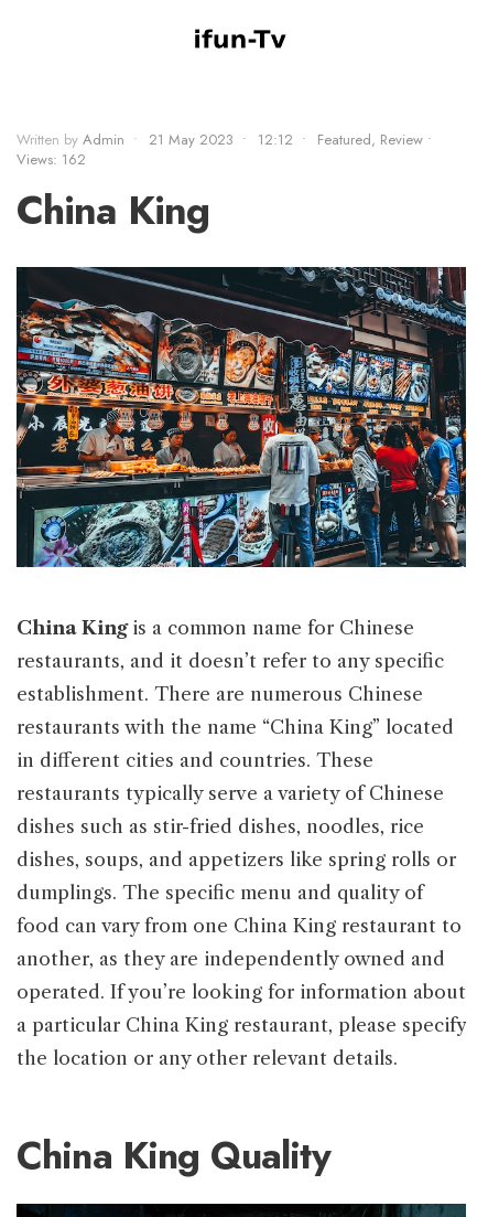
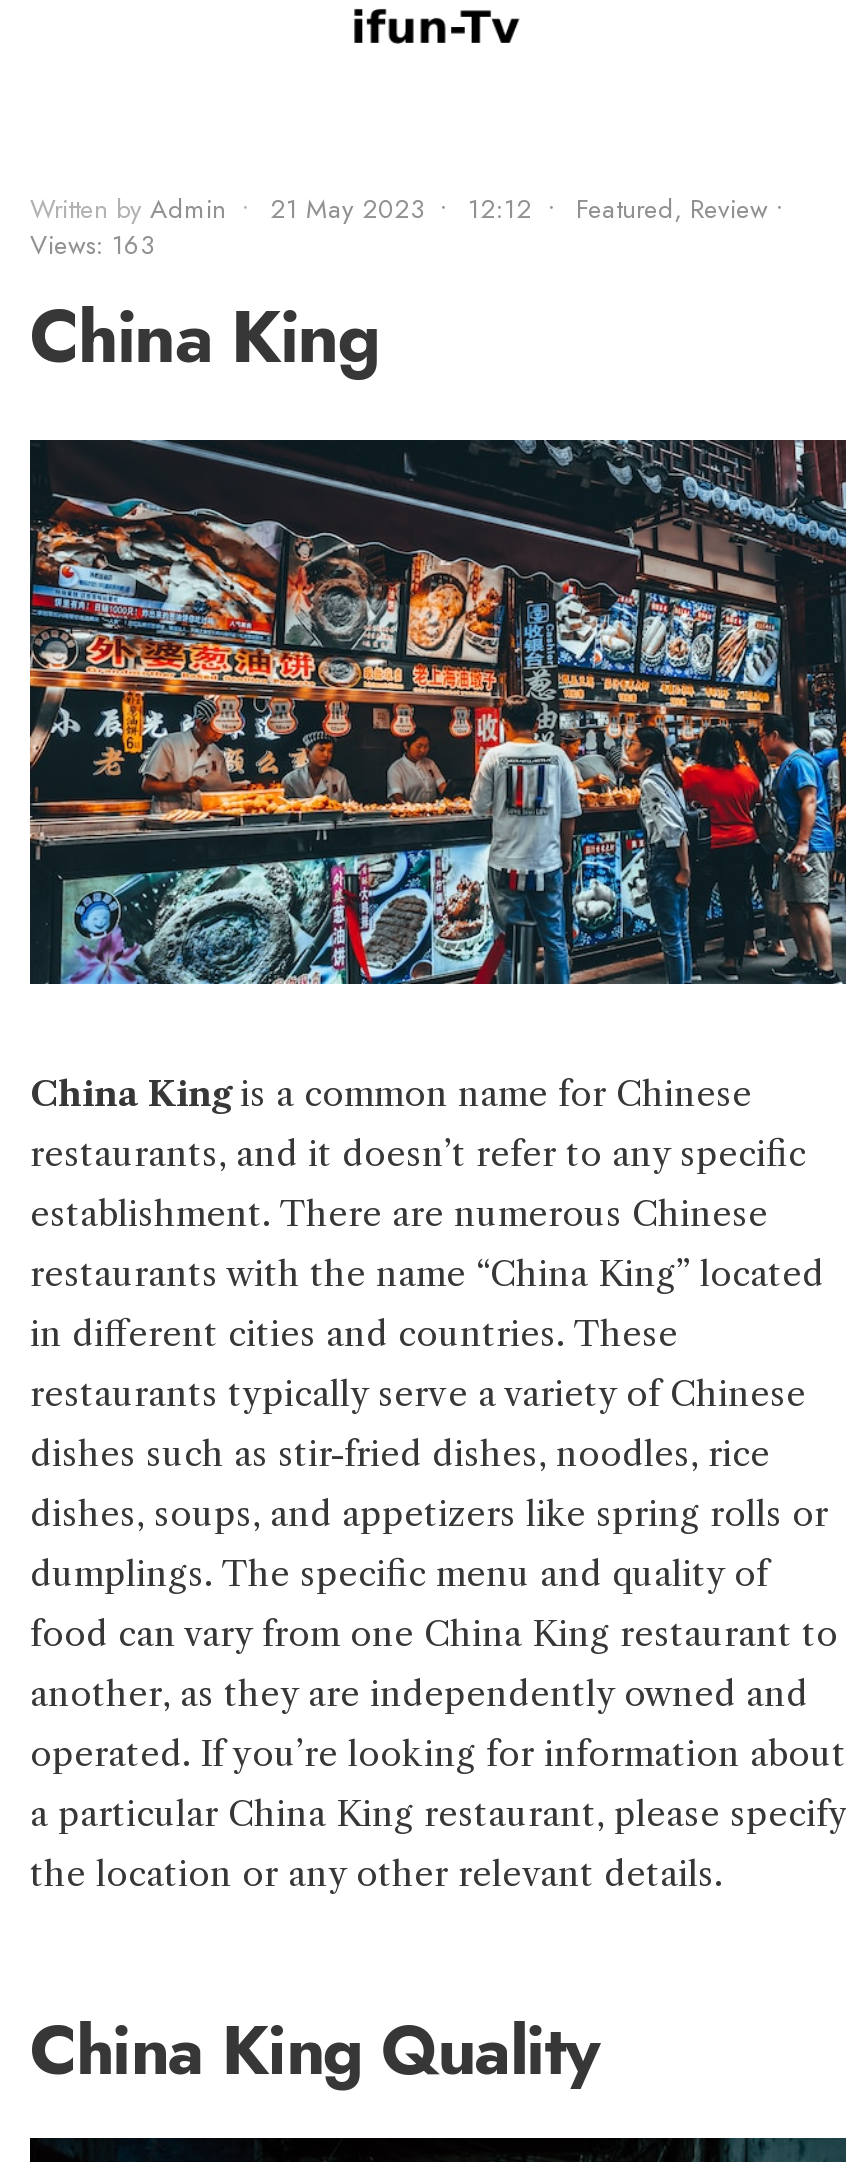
- Views: 162
+ Views: 163
